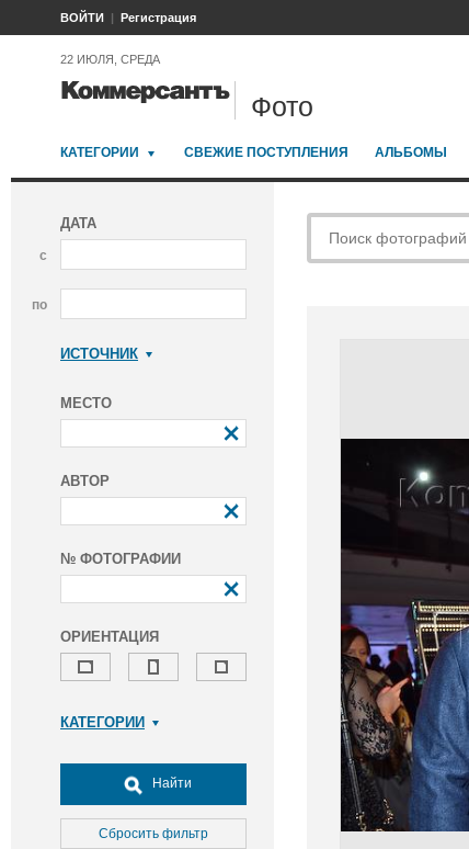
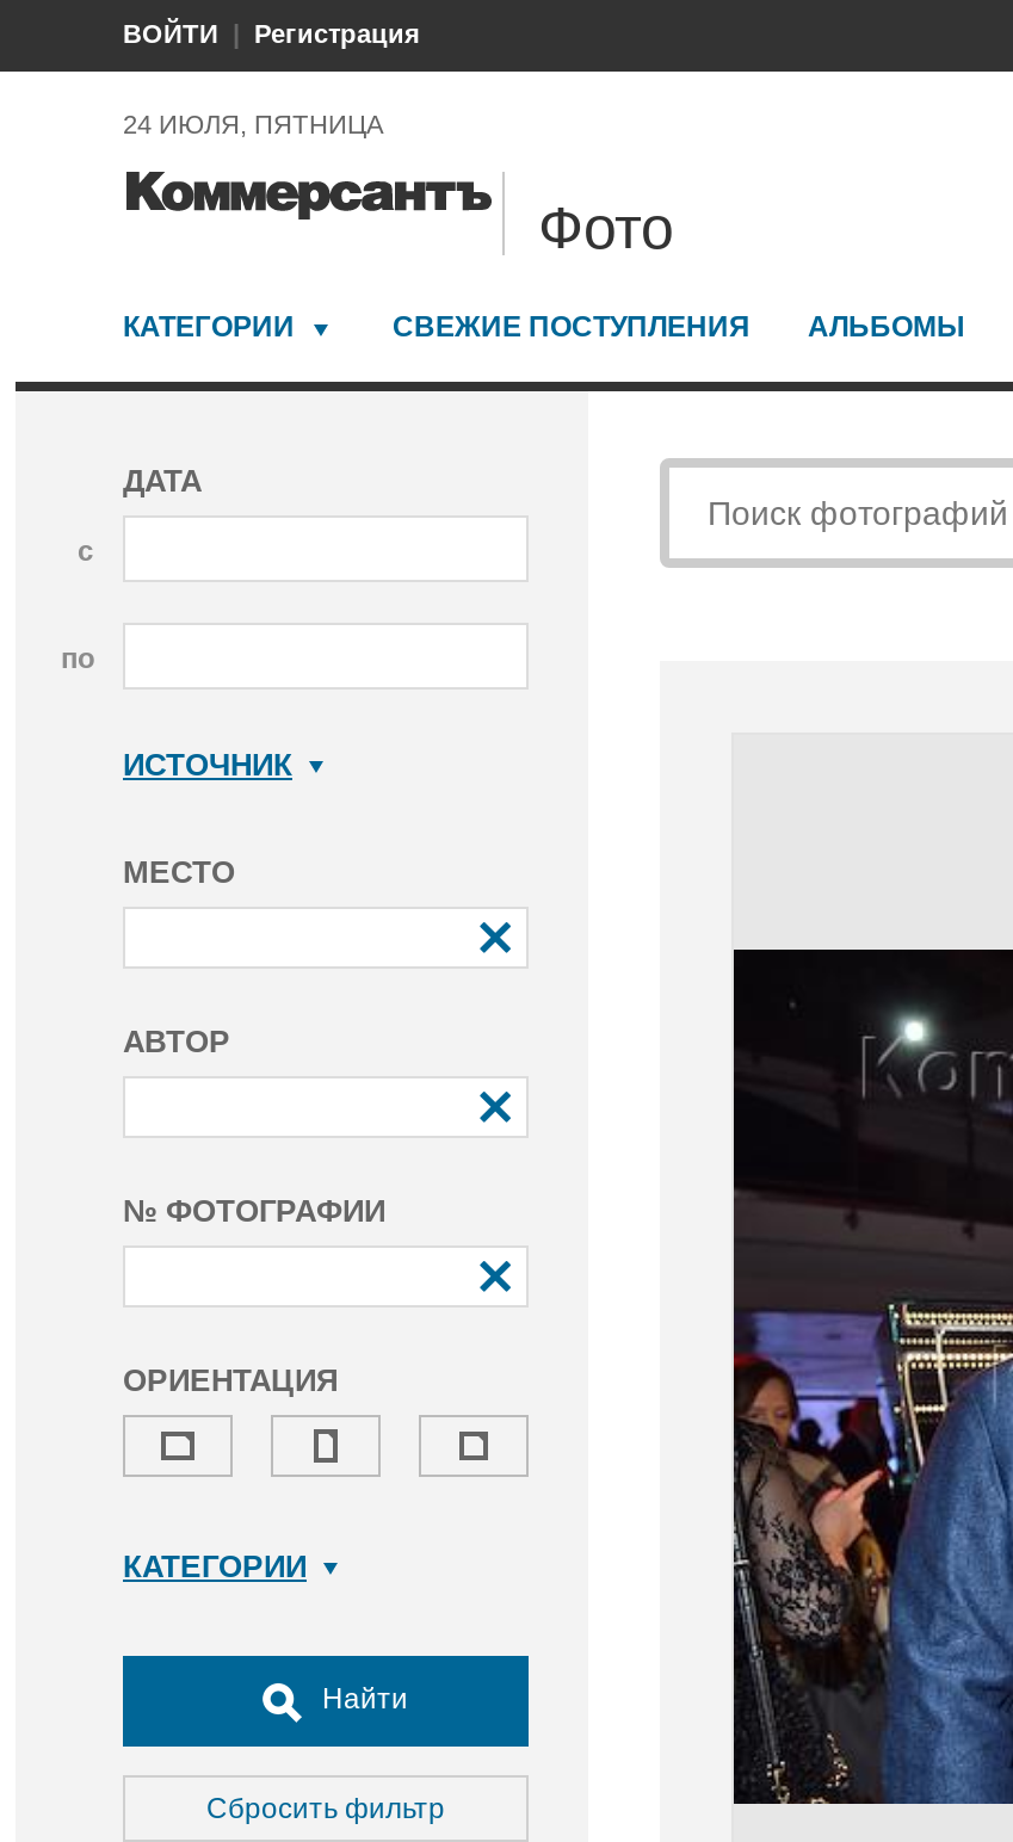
- 22 ИЮЛЯ, СРЕДА
+ 24 ИЮЛЯ, ПЯТНИЦА
